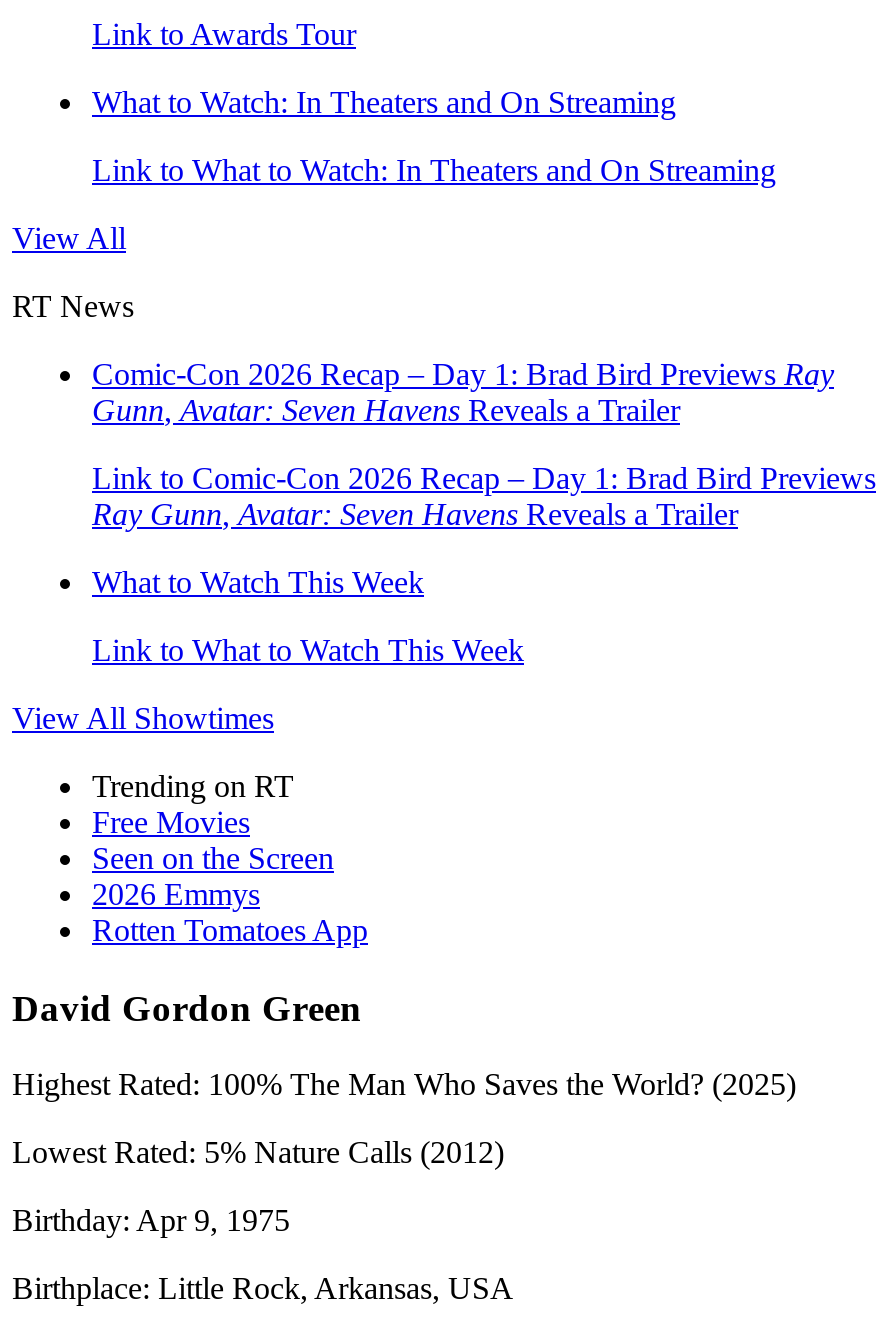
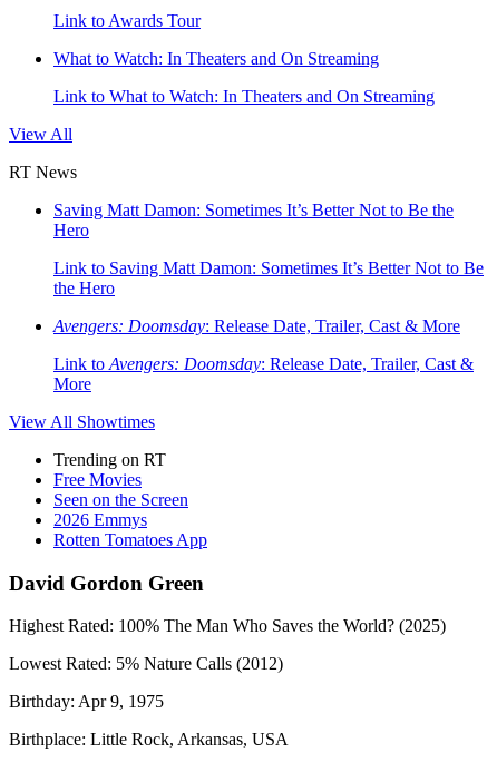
- Comic-Con 2026 Recap – Day 1: Brad Bird Previews Ray
- Gunn, Avatar: Seven Havens Reveals a Trailer
+ Saving Matt Damon: Sometimes It’s Better Not to Be the
+ Hero

- Link to Comic-Con 2026 Recap – Day 1: Brad Bird Previews
- Ray Gunn, Avatar: Seven Havens Reveals a Trailer
+ Link to Saving Matt Damon: Sometimes It’s Better Not to Be
+ the Hero

- What to Watch This Week
+ Avengers: Doomsday: Release Date, Trailer, Cast & More

- Link to What to Watch This Week
+ Link to Avengers: Doomsday: Release Date, Trailer, Cast &
+ More
